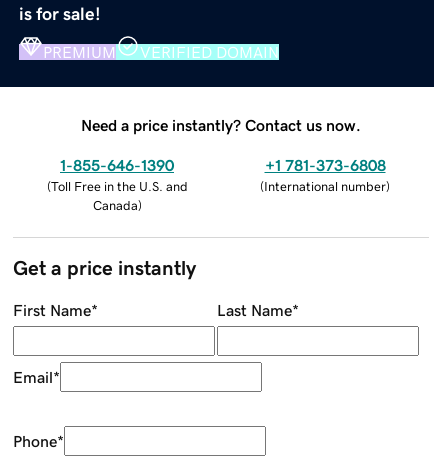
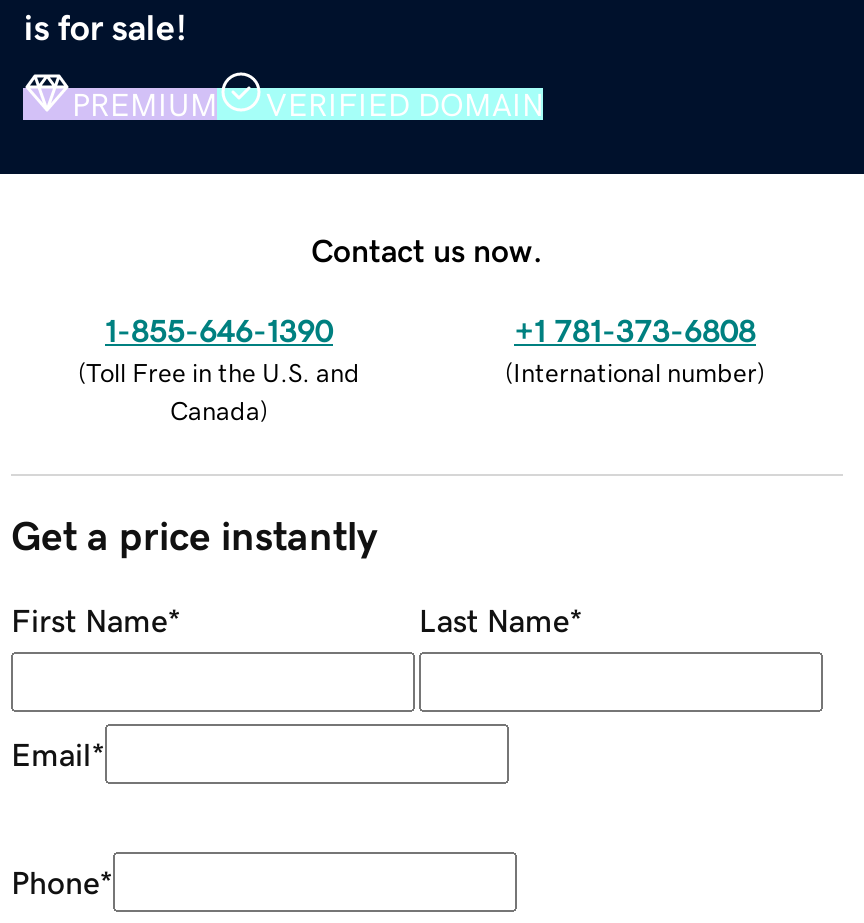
- Need a price instantly? Contact us now.
+ Contact us now.
